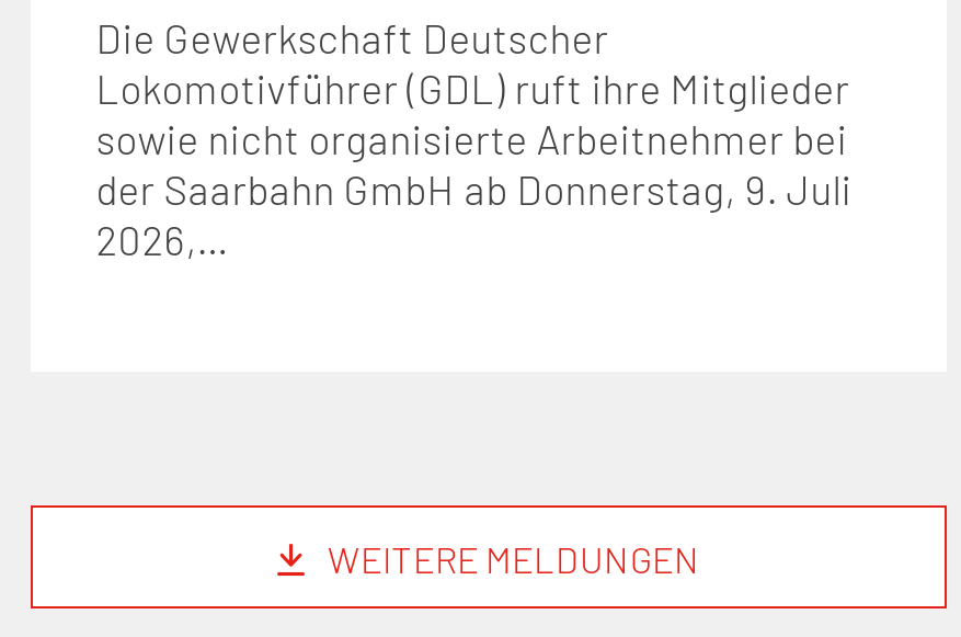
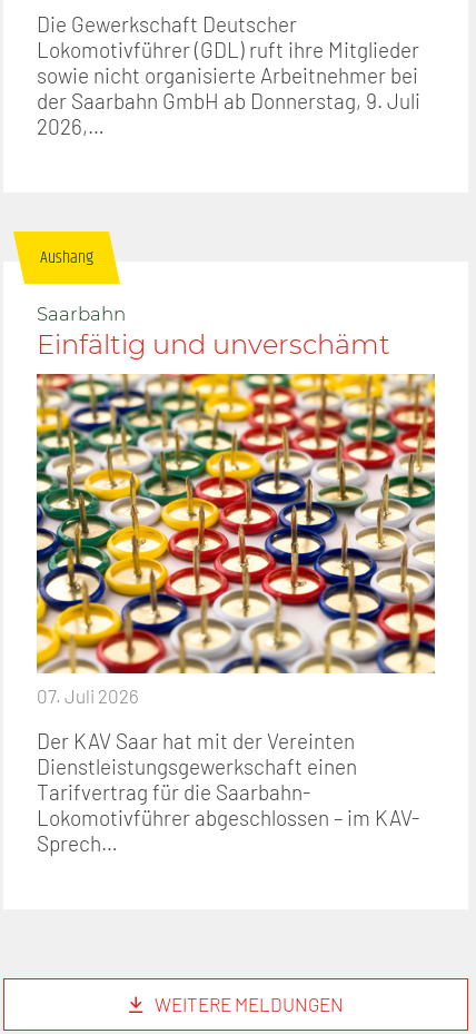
+ [image]
+ 07. Juli 2026
+ Der KAV Saar hat mit der Vereinten
+ Dienstleistungsgewerkschaft einen
+ Tarifvertrag für die Saarbahn-
+ Lokomotivführer abgeschlossen – im KAV-
+ Sprech…

+ Aushang
+ Saarbahn
+ Einfältig und unverschämt
